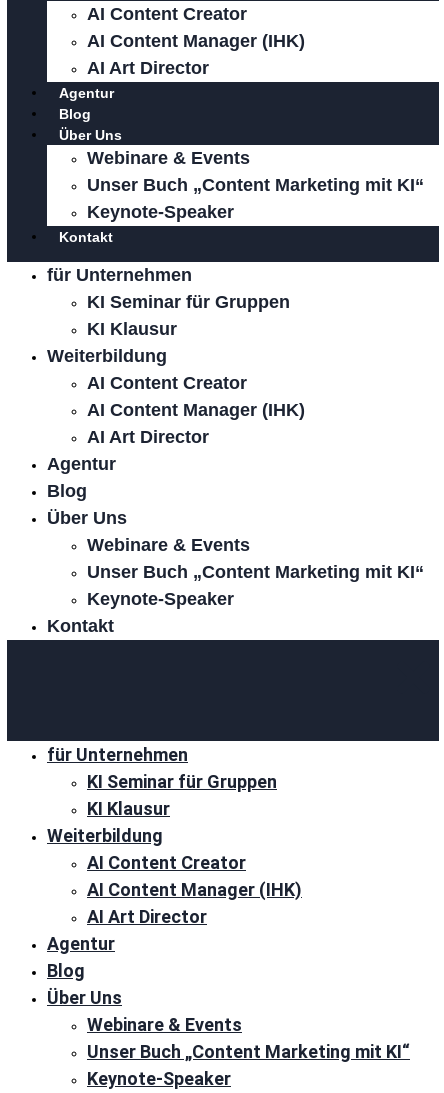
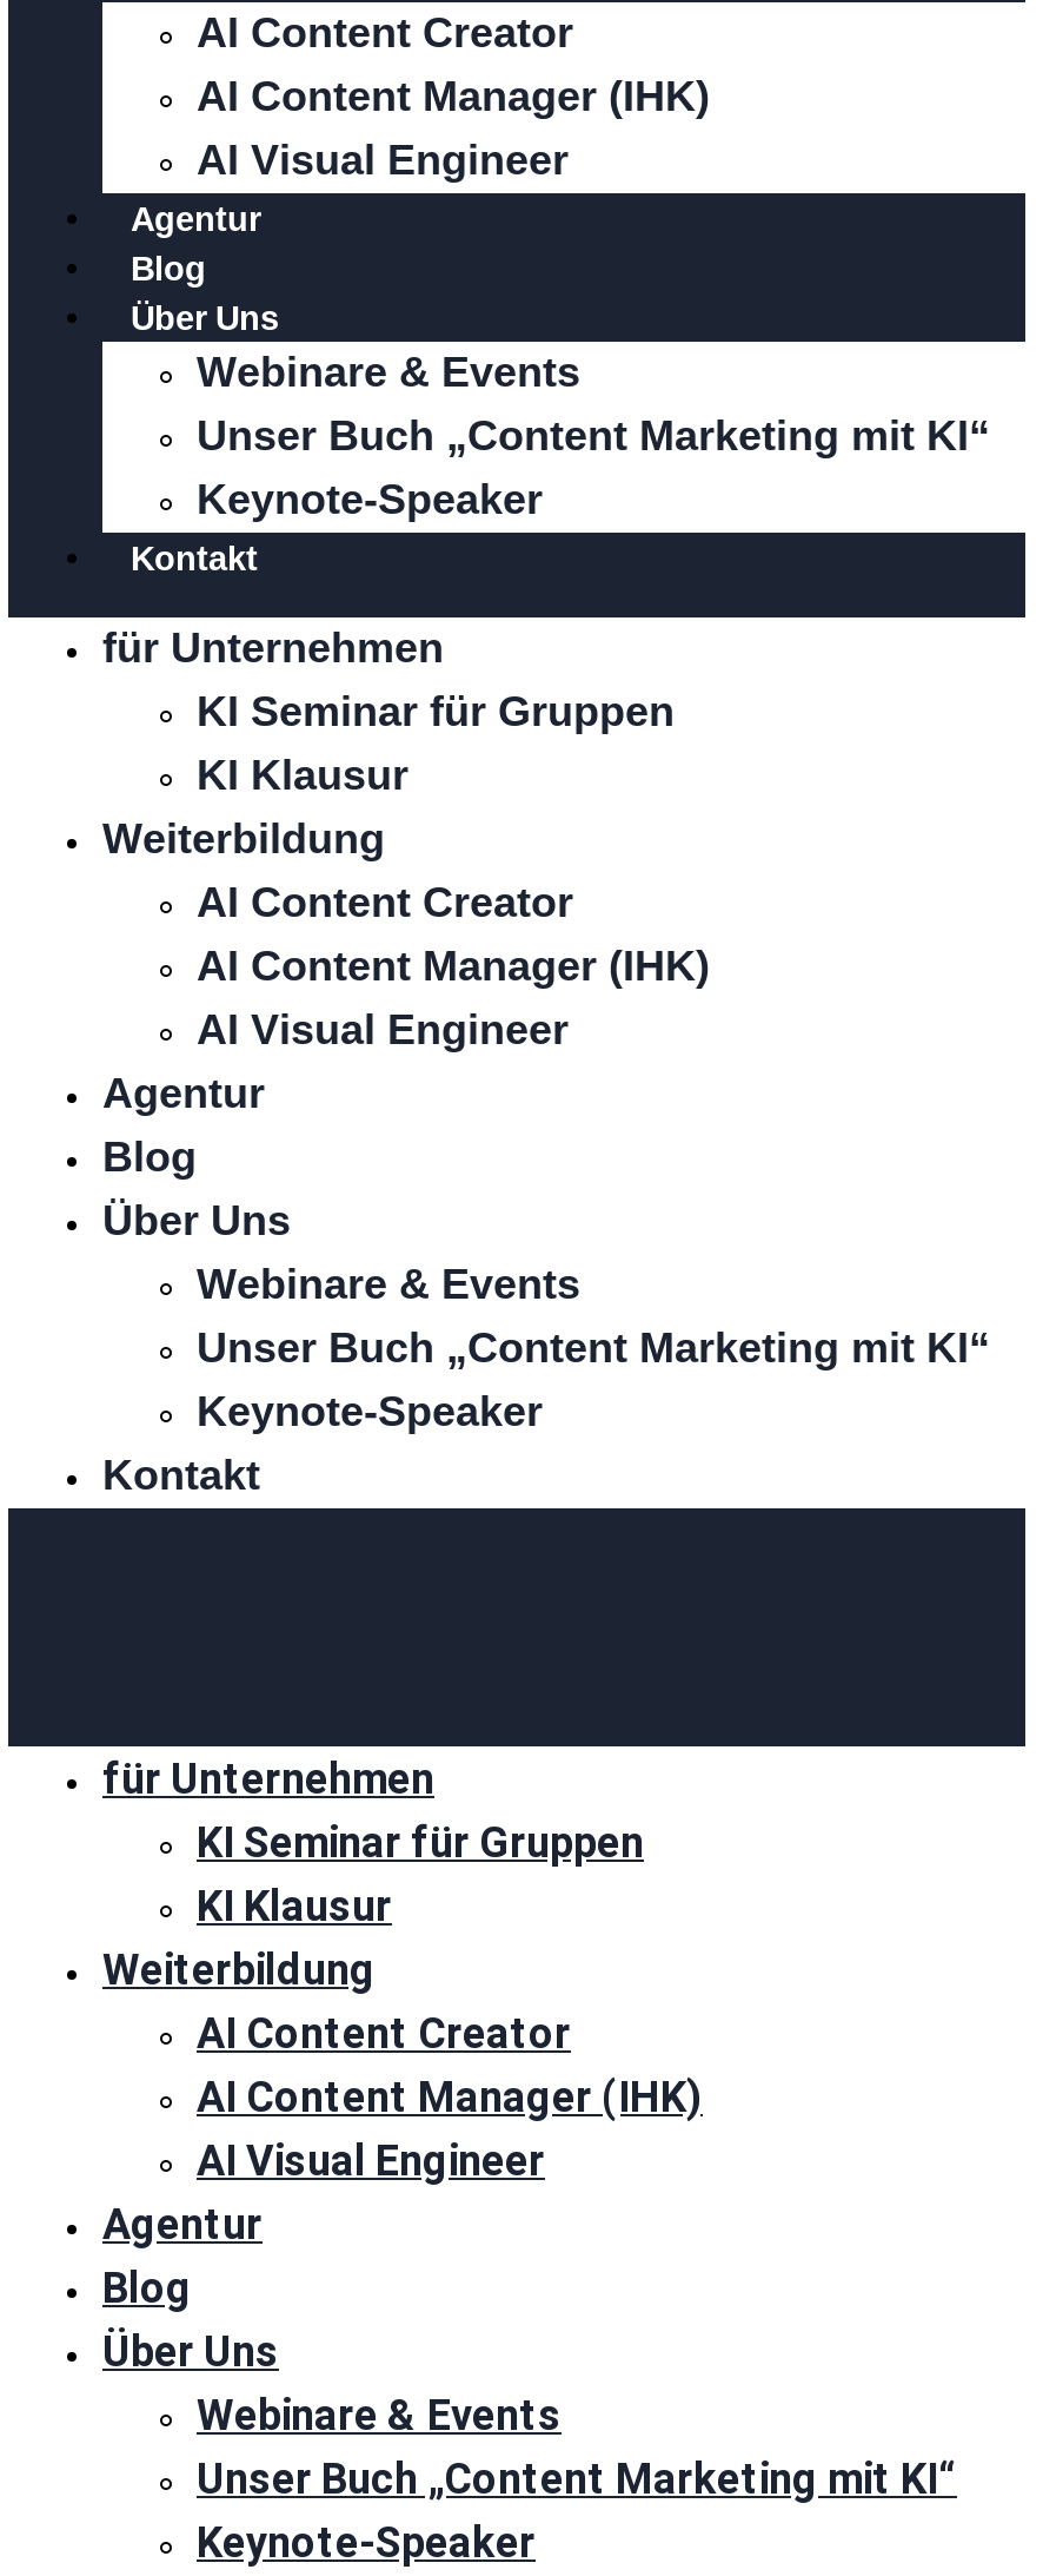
- AI Art Director
+ AI Visual Engineer

- AI Art Director
+ AI Visual Engineer

- AI Art Director
+ AI Visual Engineer
